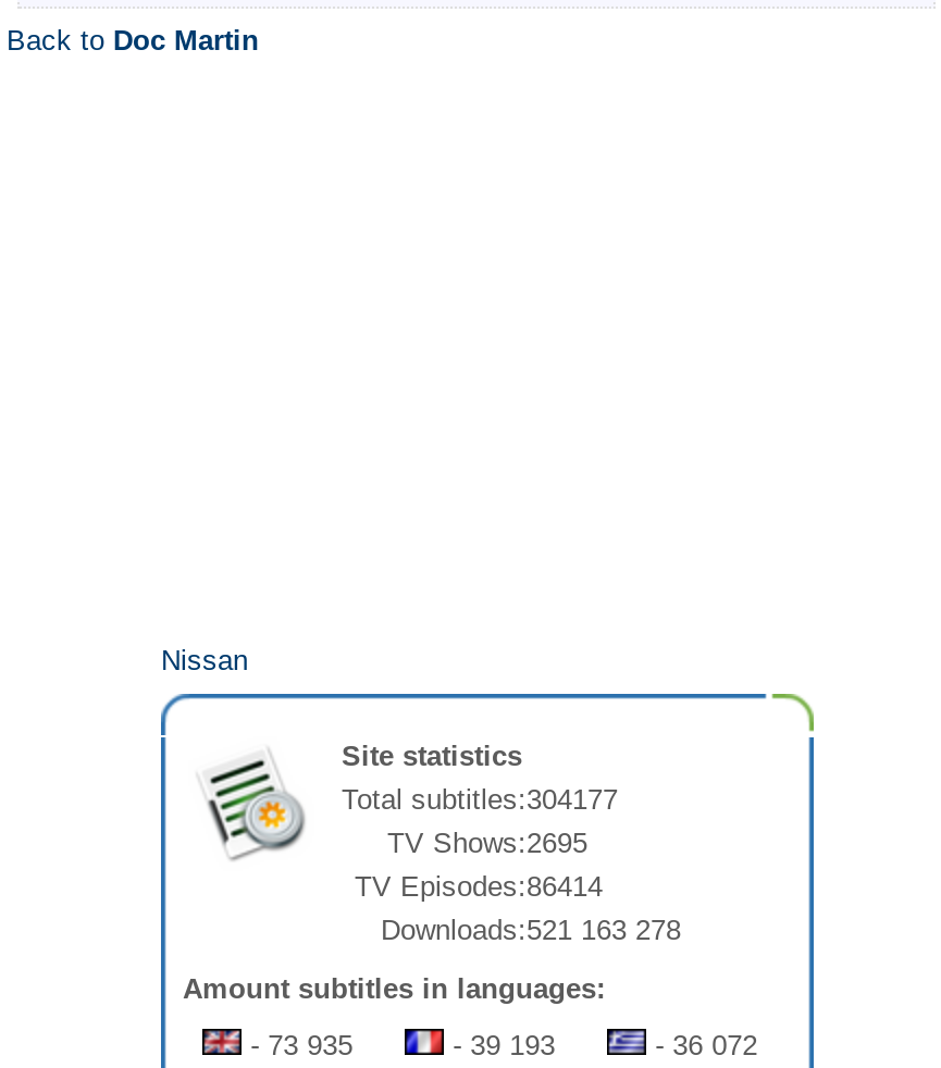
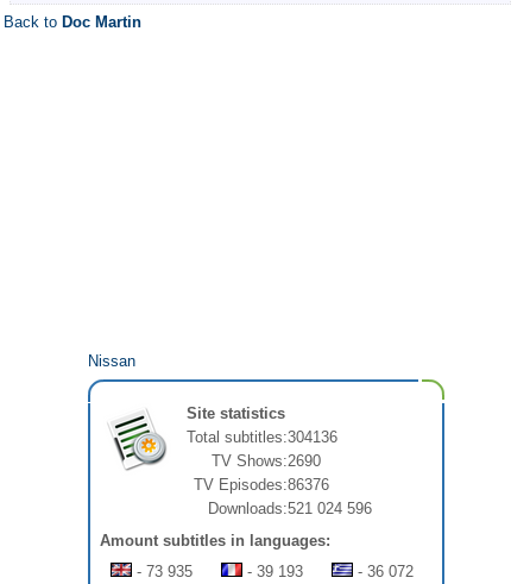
- Total subtitles:304177
+ Total subtitles:304136

- TV Shows:2695
+ TV Shows:2690

- TV Episodes:86414
+ TV Episodes:86376

- Downloads:521 163 278
+ Downloads:521 024 596
